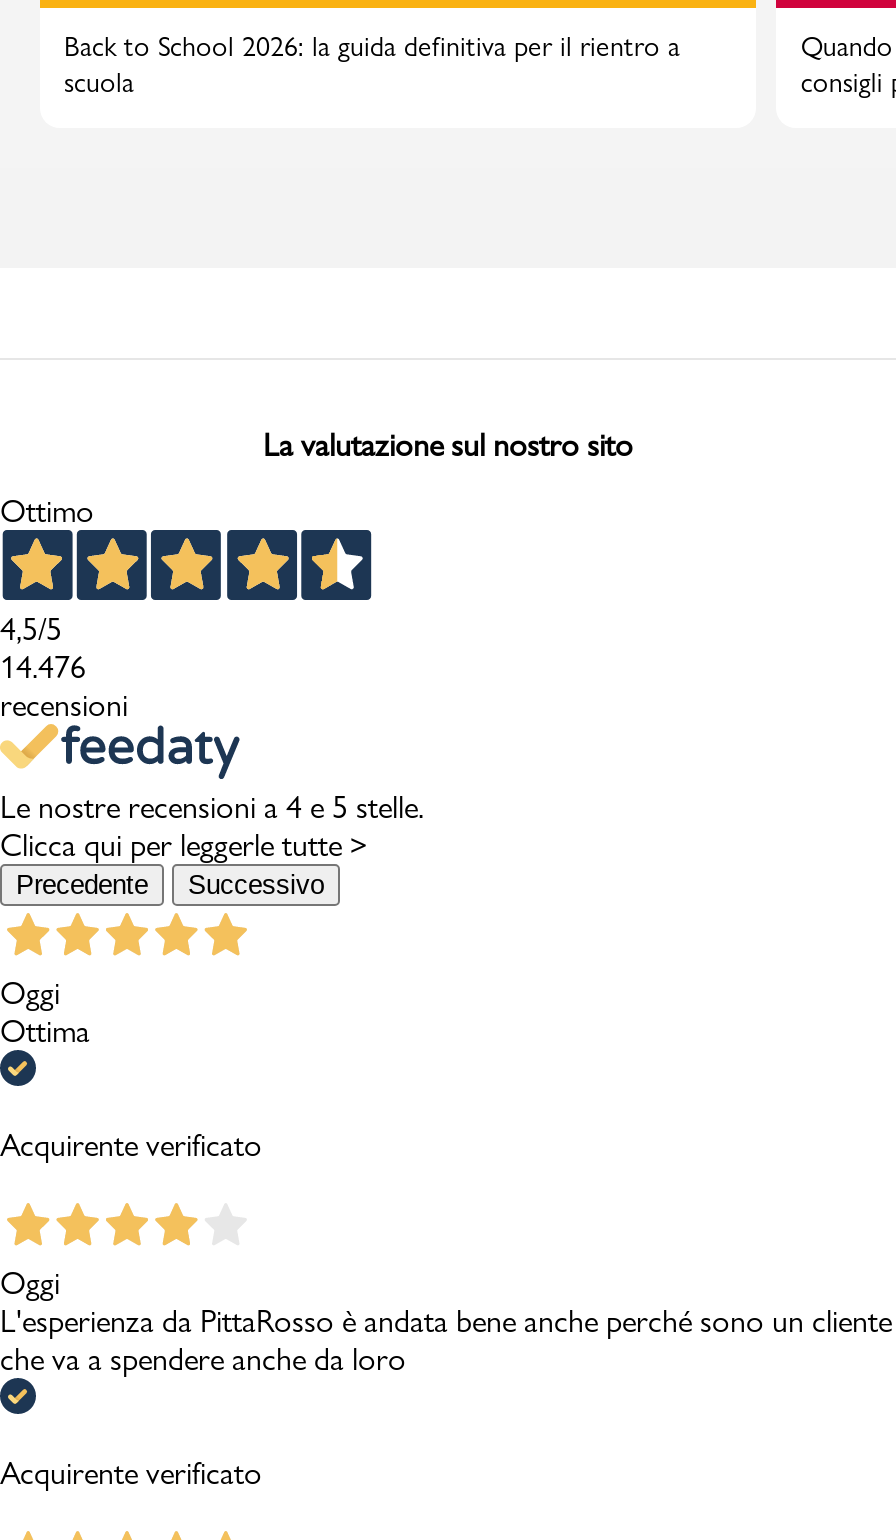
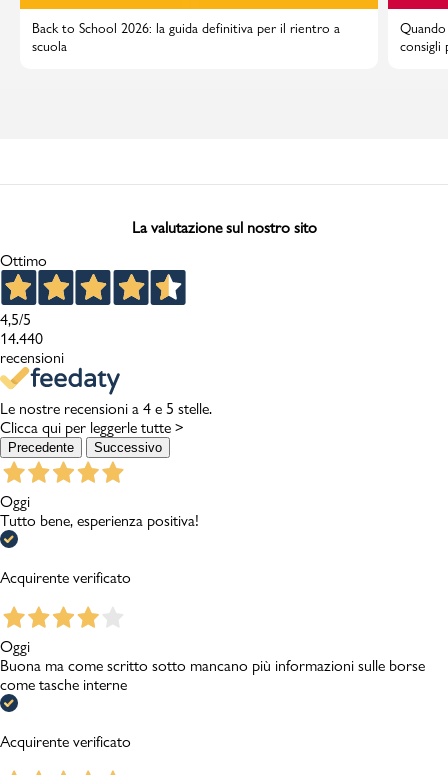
- 14.476
+ 14.440

- Ottima
+ Tutto bene, esperienza positiva!

- L'esperienza da PittaRosso è andata bene anche perché sono un cliente
- che va a spendere anche da loro
+ Buona ma come scritto sotto mancano più informazioni sulle borse
+ come tasche interne
